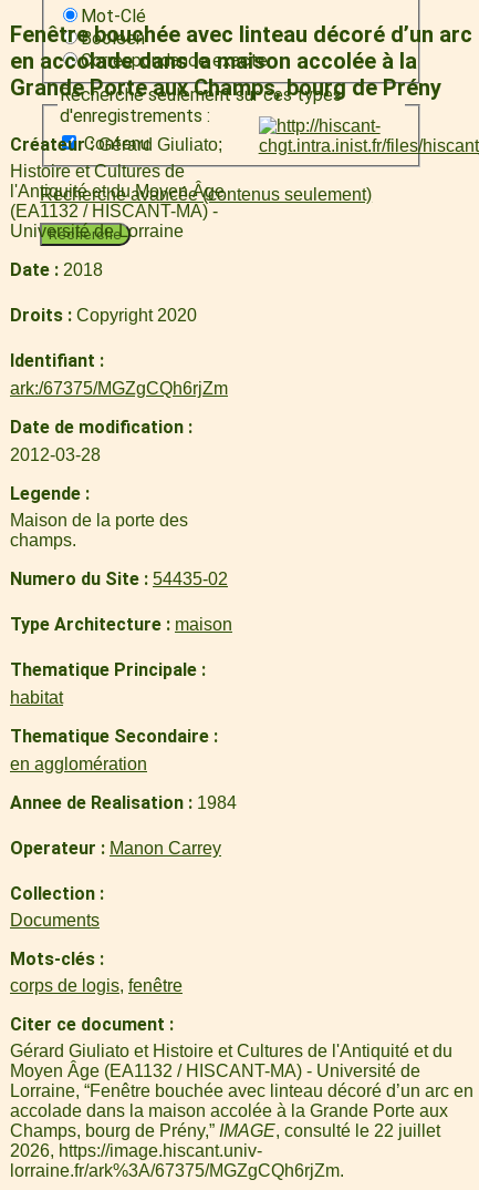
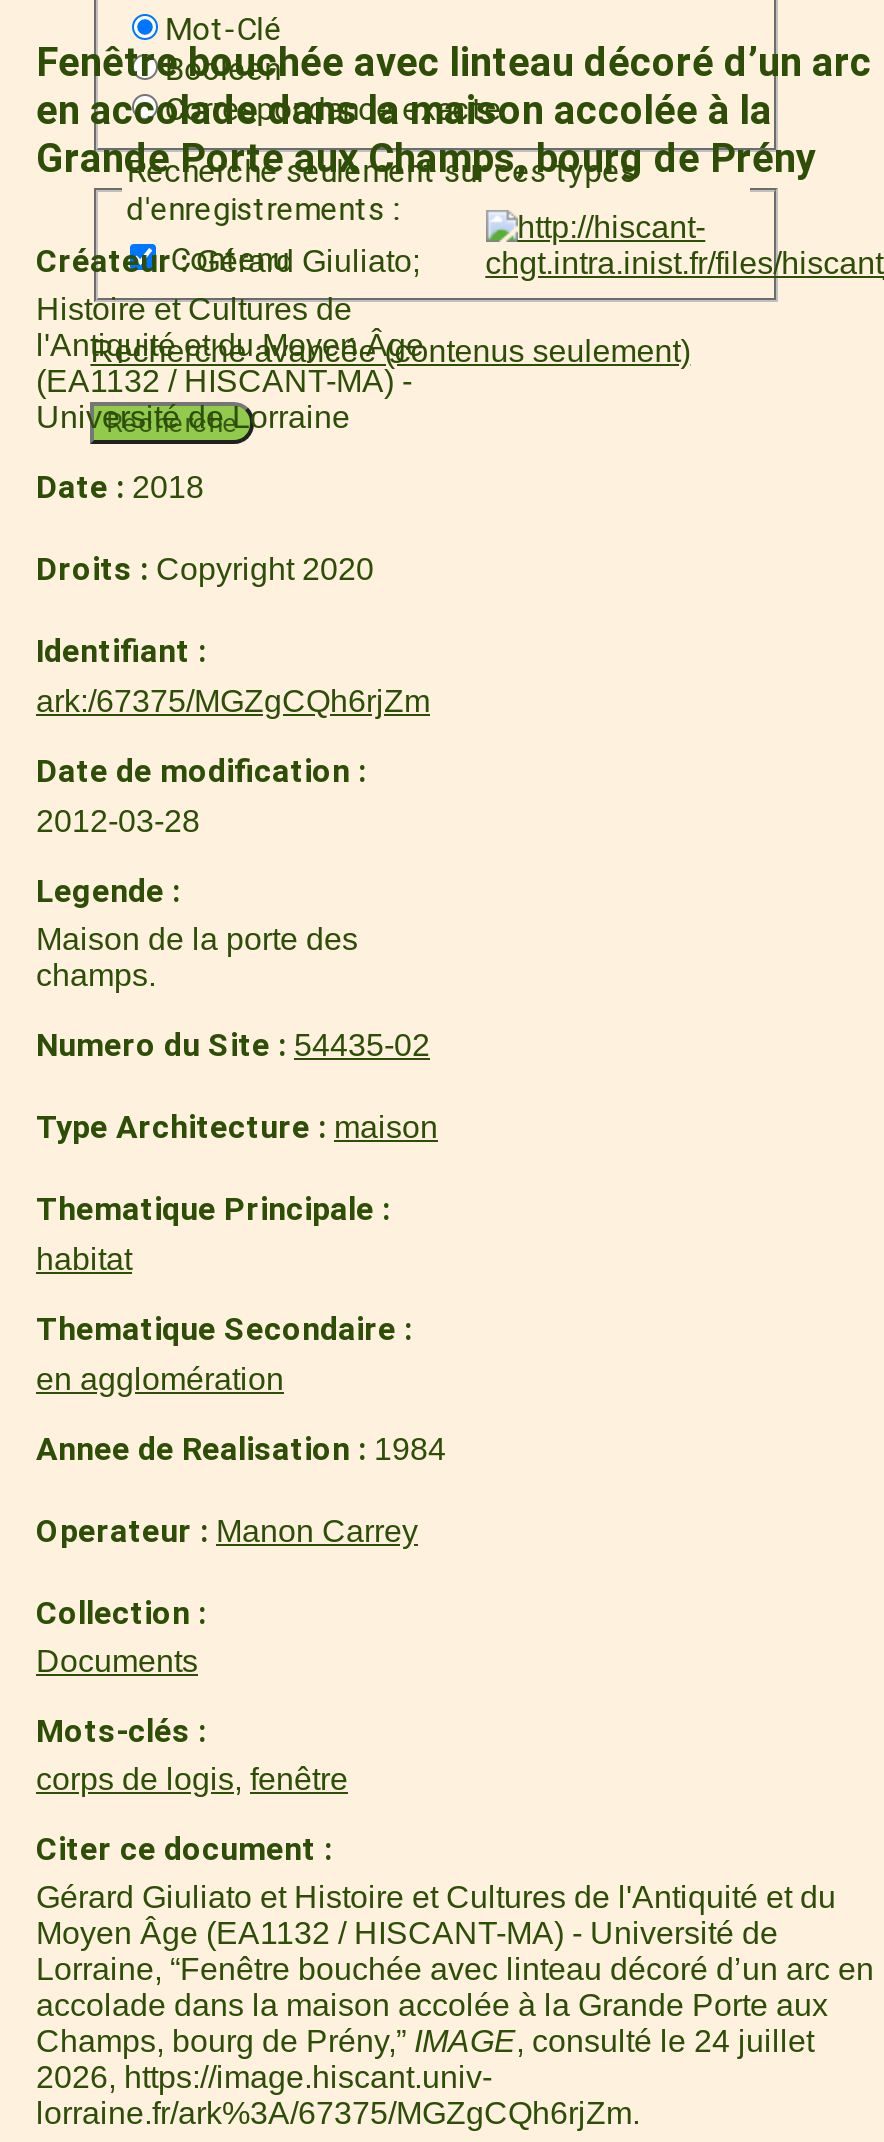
- Champs, bourg de Prény,” IMAGE, consulté le 22 juillet
+ Champs, bourg de Prény,” IMAGE, consulté le 24 juillet
